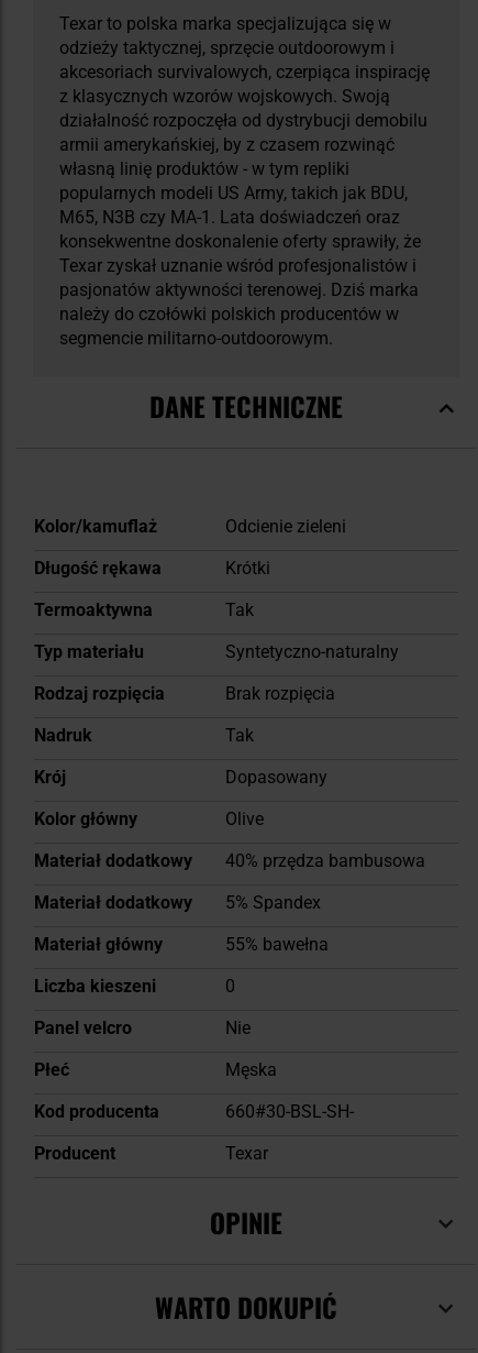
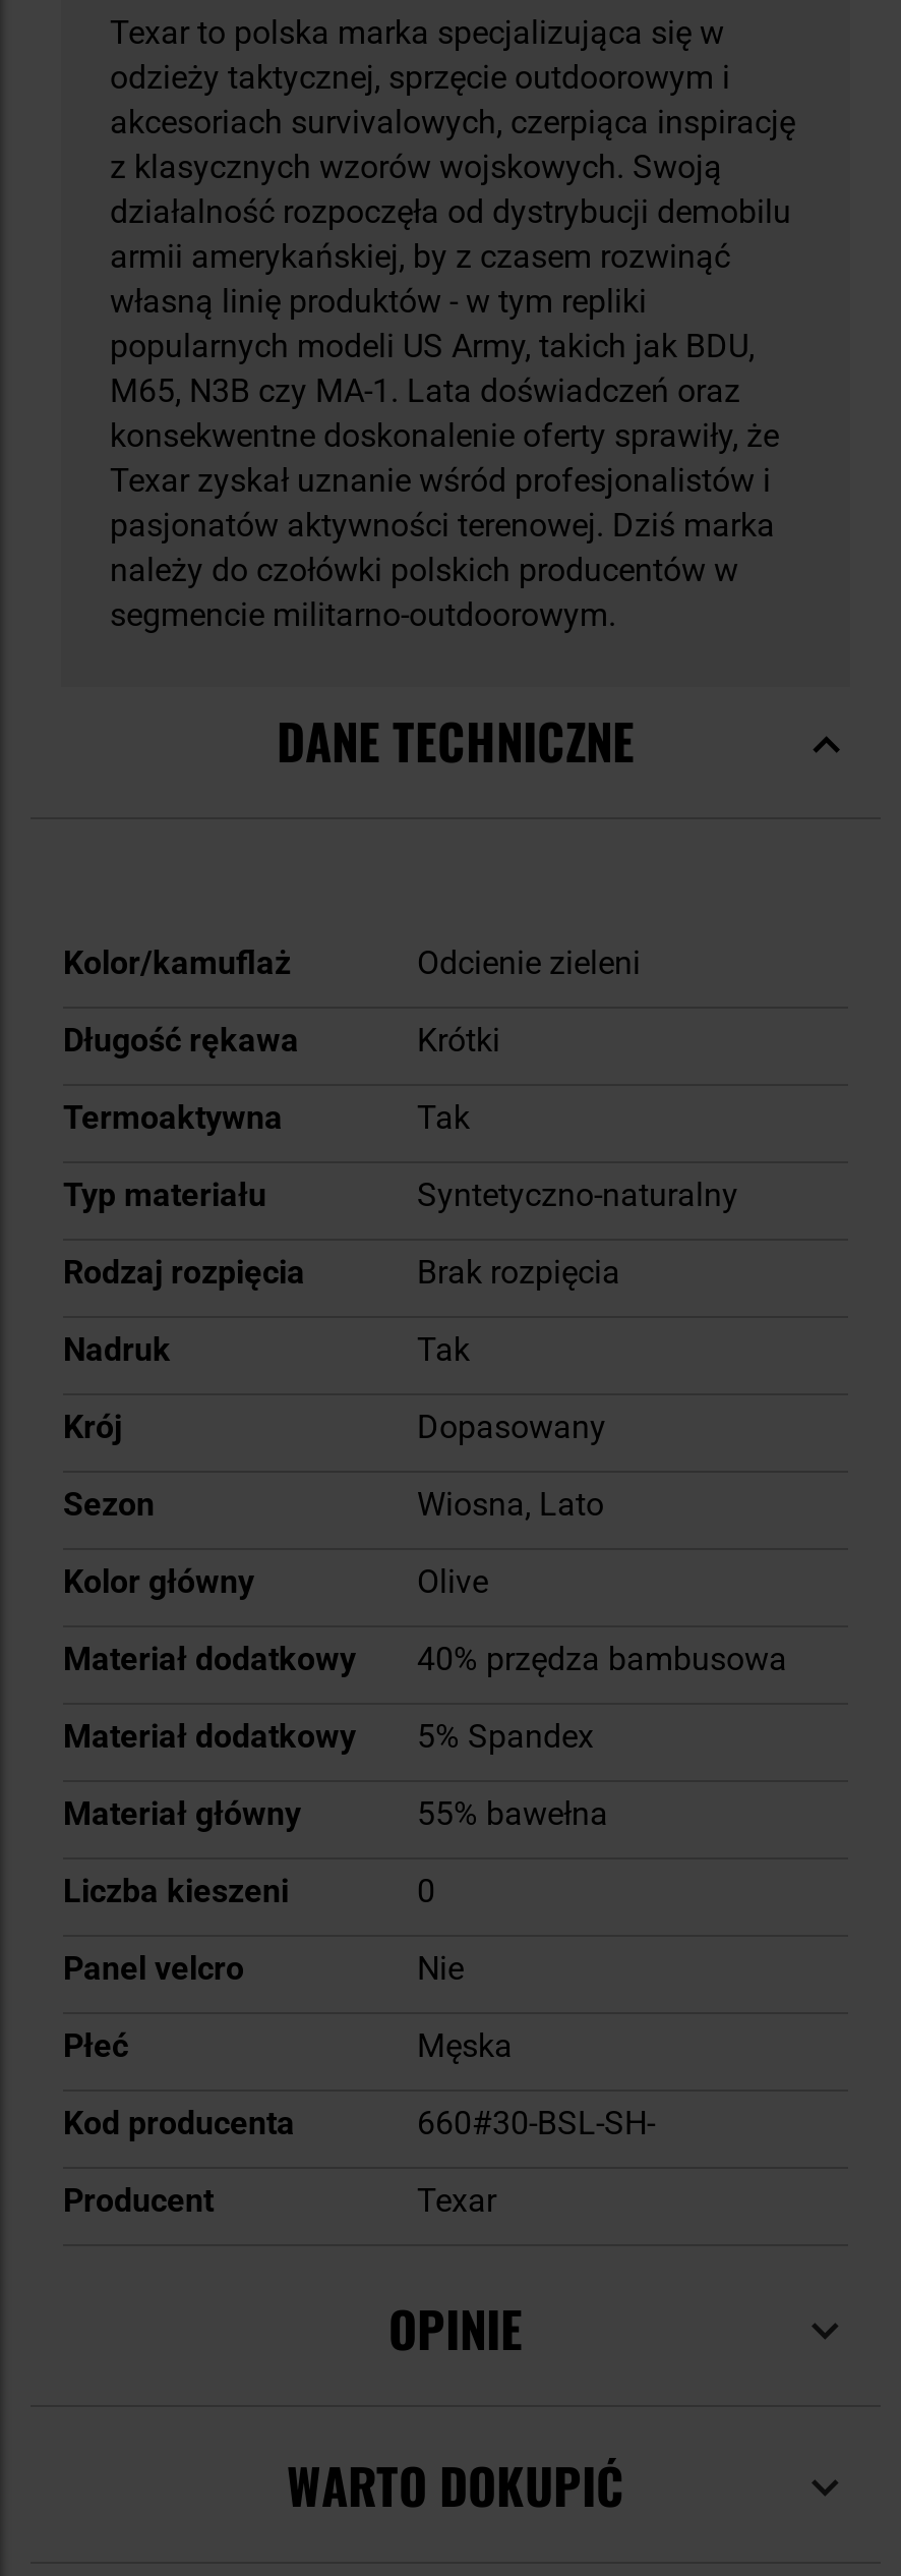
+ Sezon
+ Wiosna, Lato
